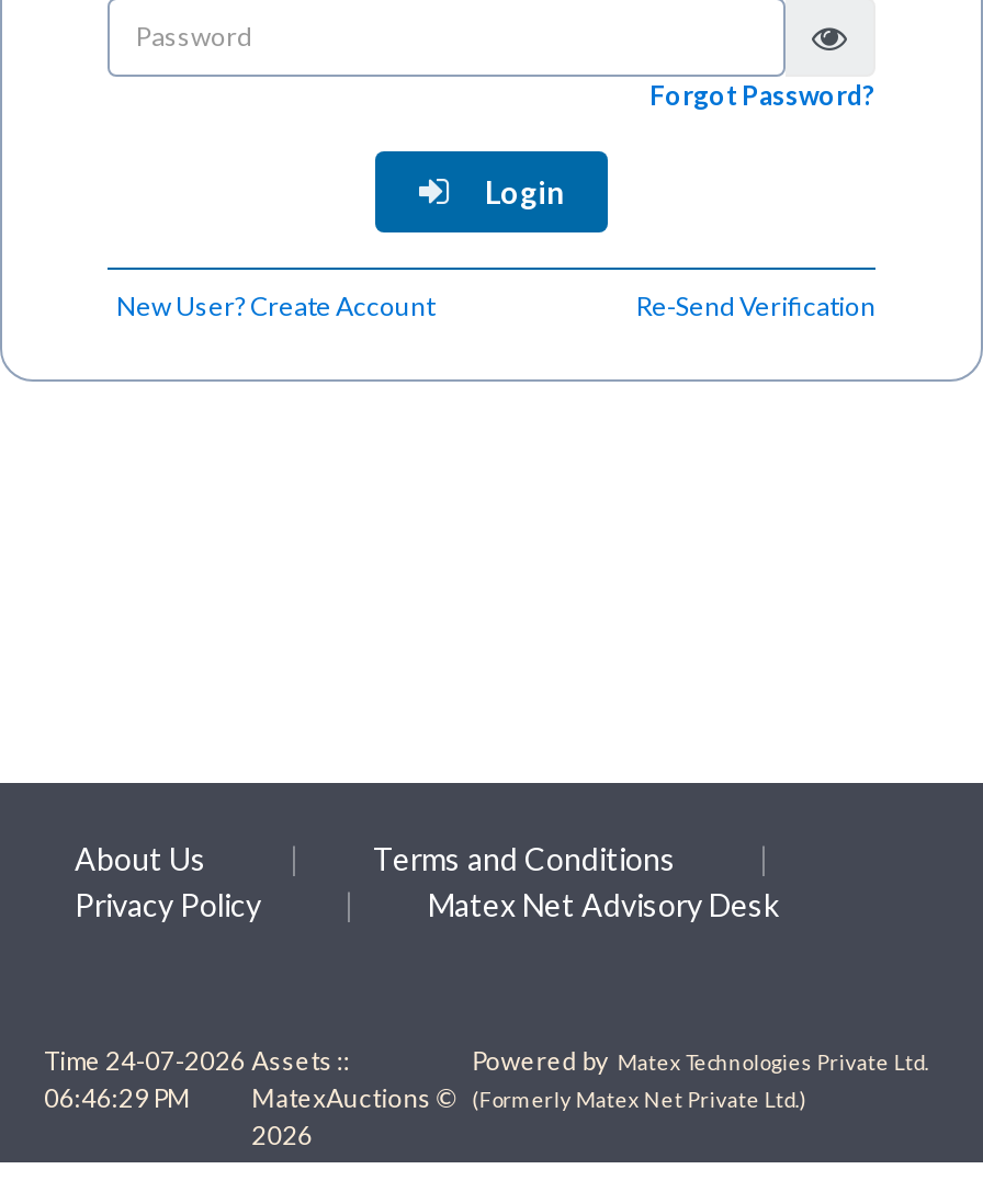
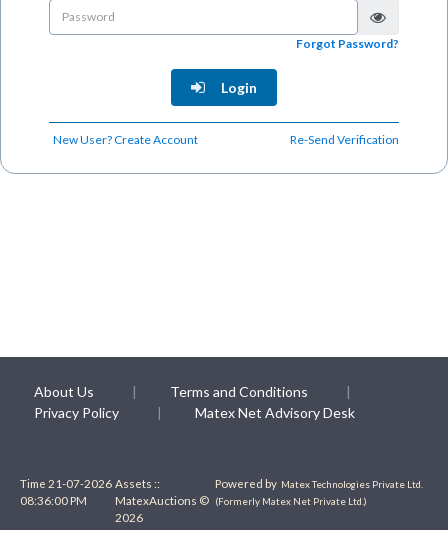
- Time 24-07-2026 Assets ::
+ Time 21-07-2026 Assets ::

- 06:46:29 PM MatexAuctions © (Formerly Matex Net Private Ltd.)
+ 08:36:00 PM MatexAuctions © (Formerly Matex Net Private Ltd.)
